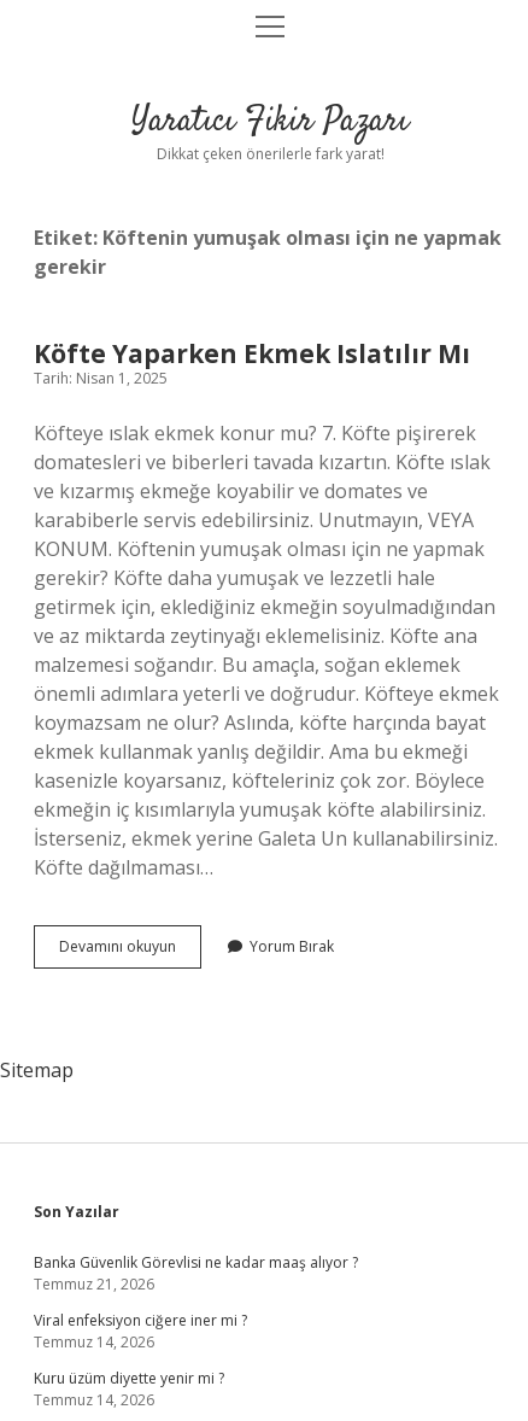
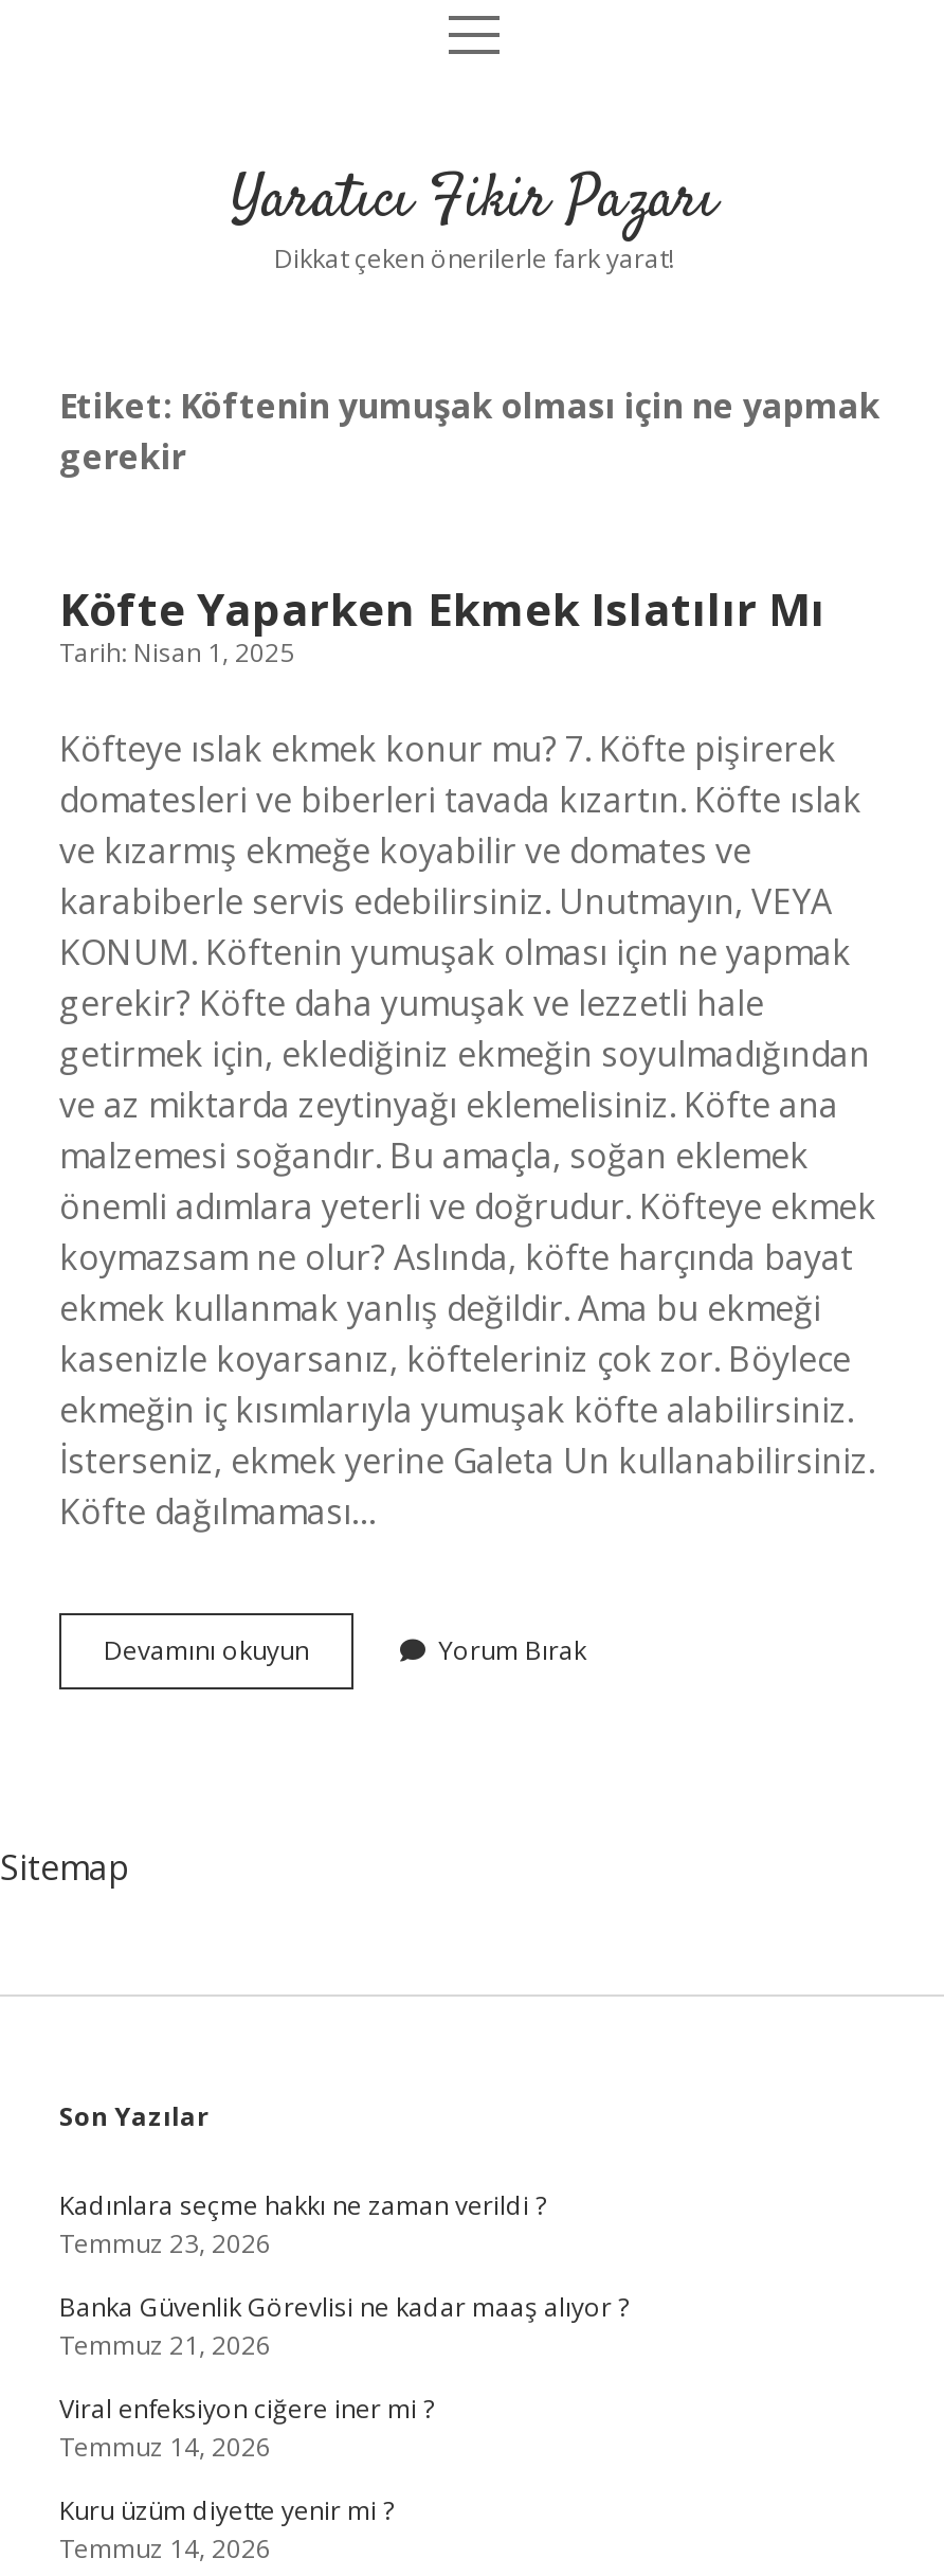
+ Kadınlara seçme hakkı ne zaman verildi ?
+ Temmuz 23, 2026
